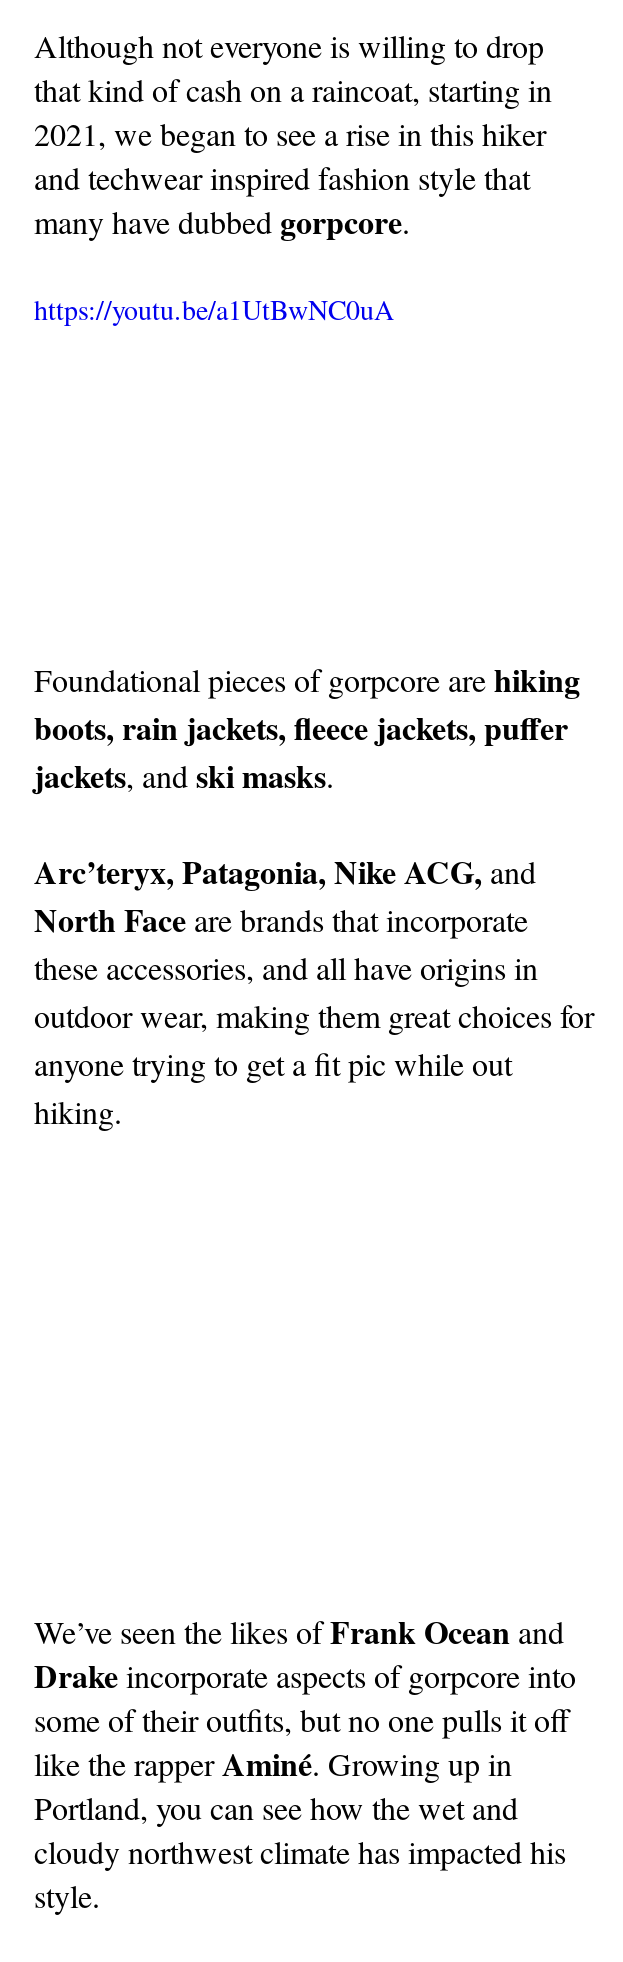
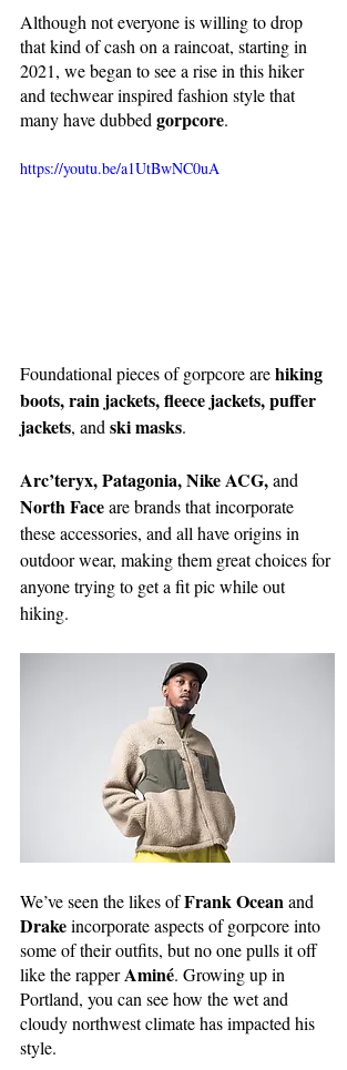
+ [image]
